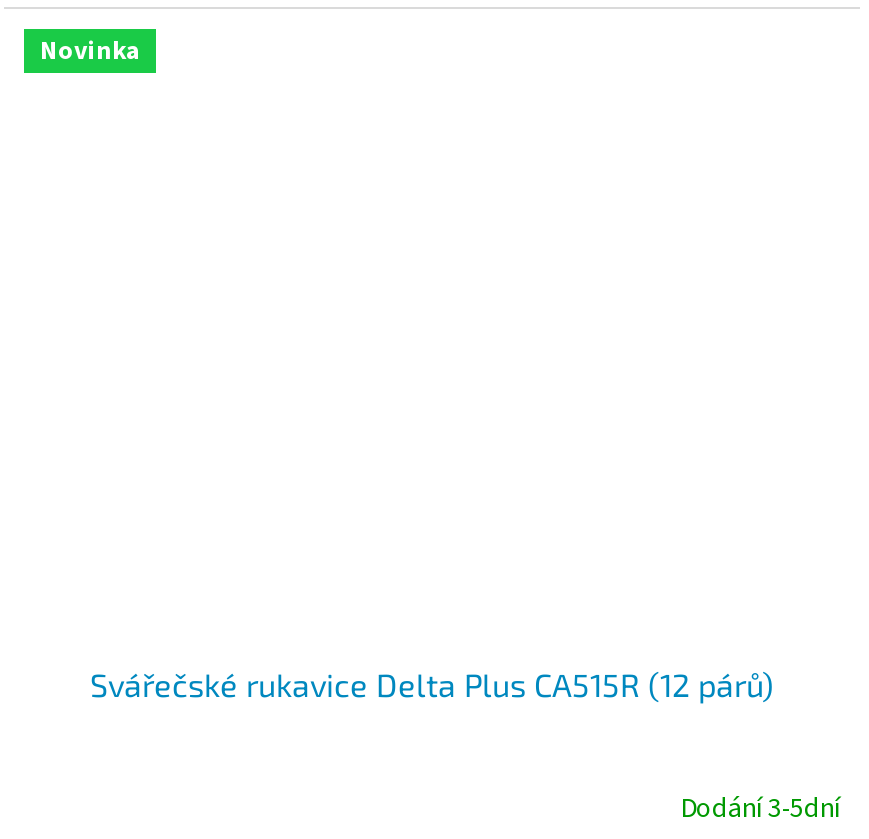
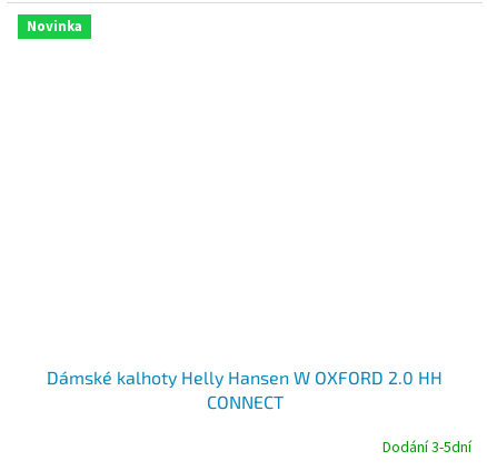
- Svářečské rukavice Delta Plus CA515R (12 párů)
+ Dámské kalhoty Helly Hansen W OXFORD 2.0 HH
+ CONNECT
